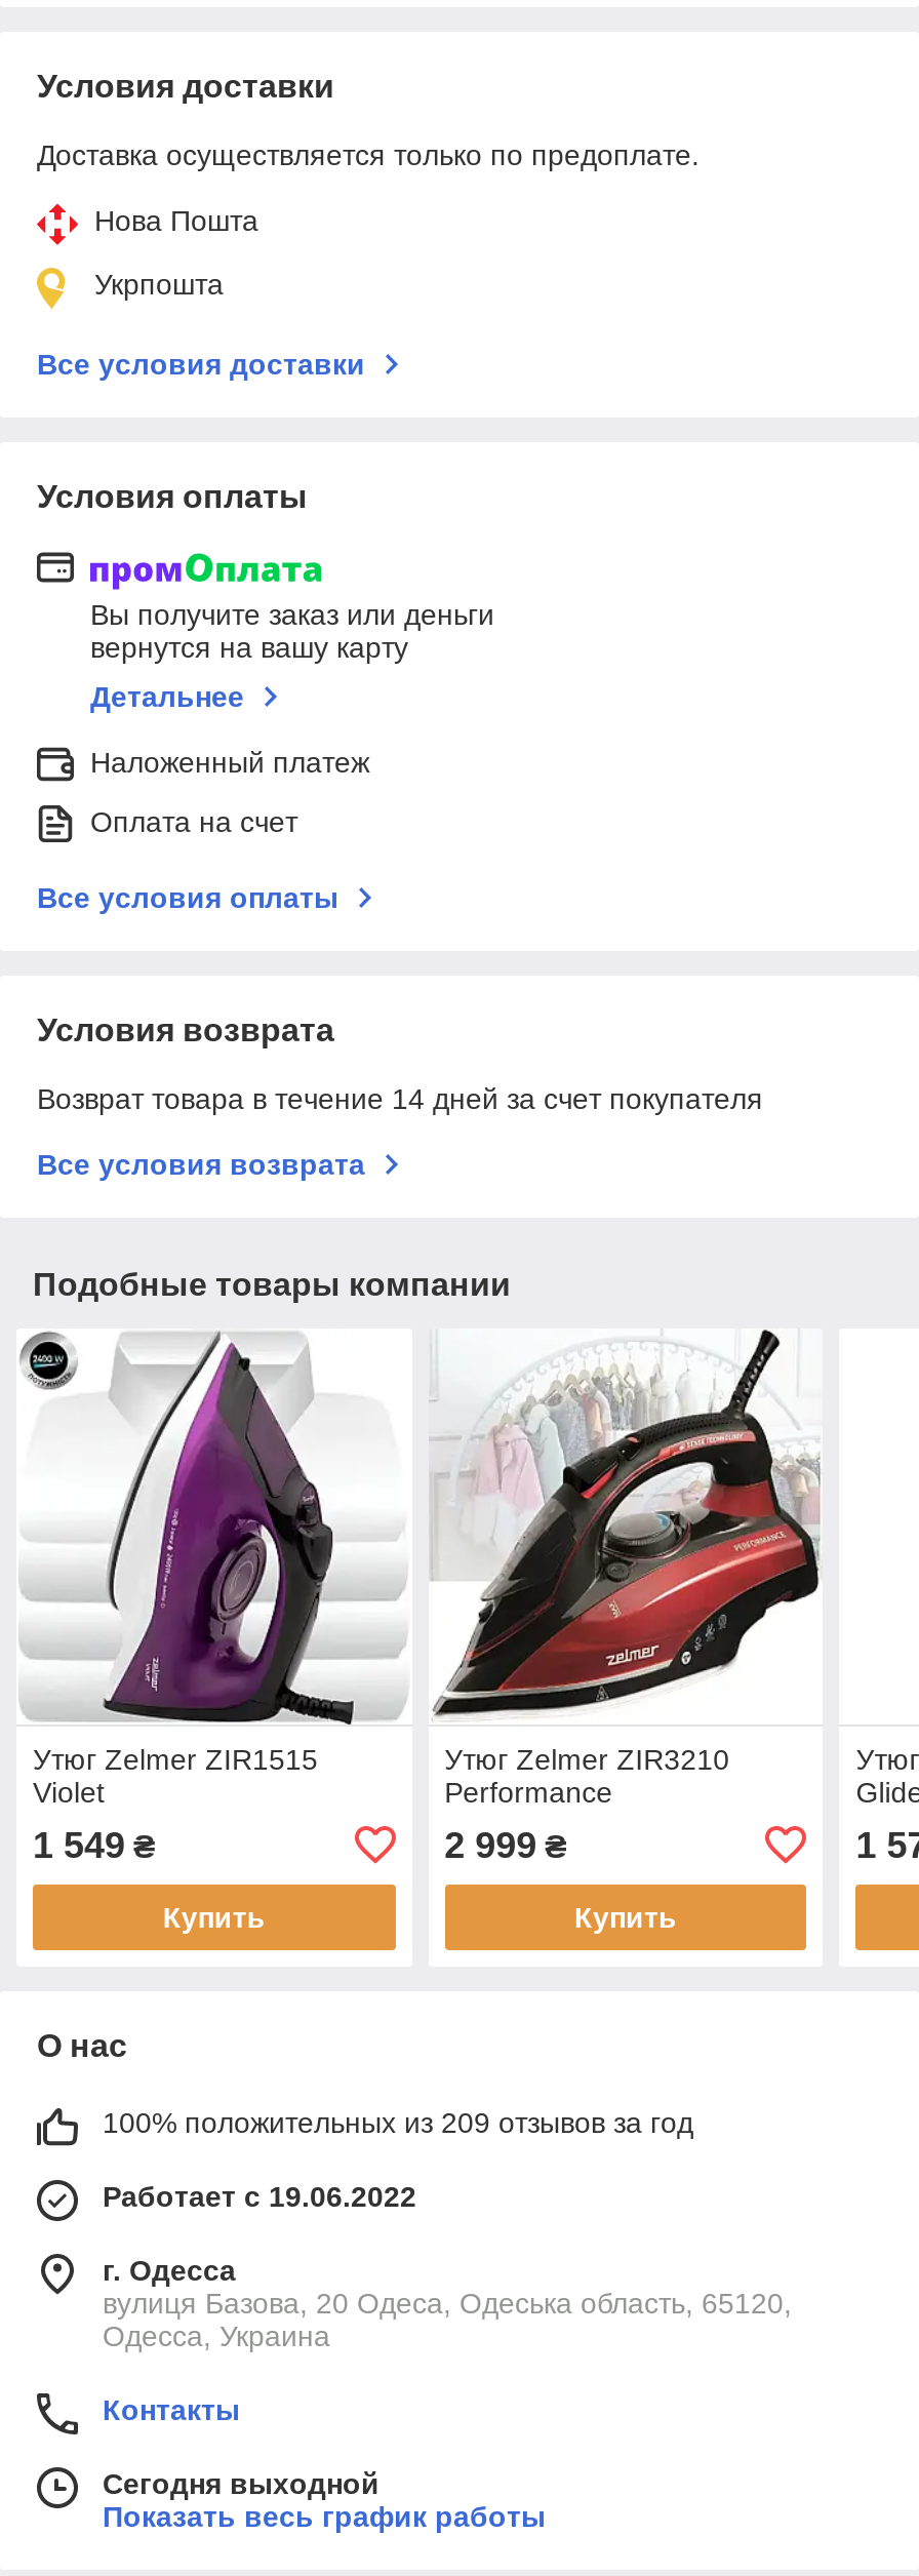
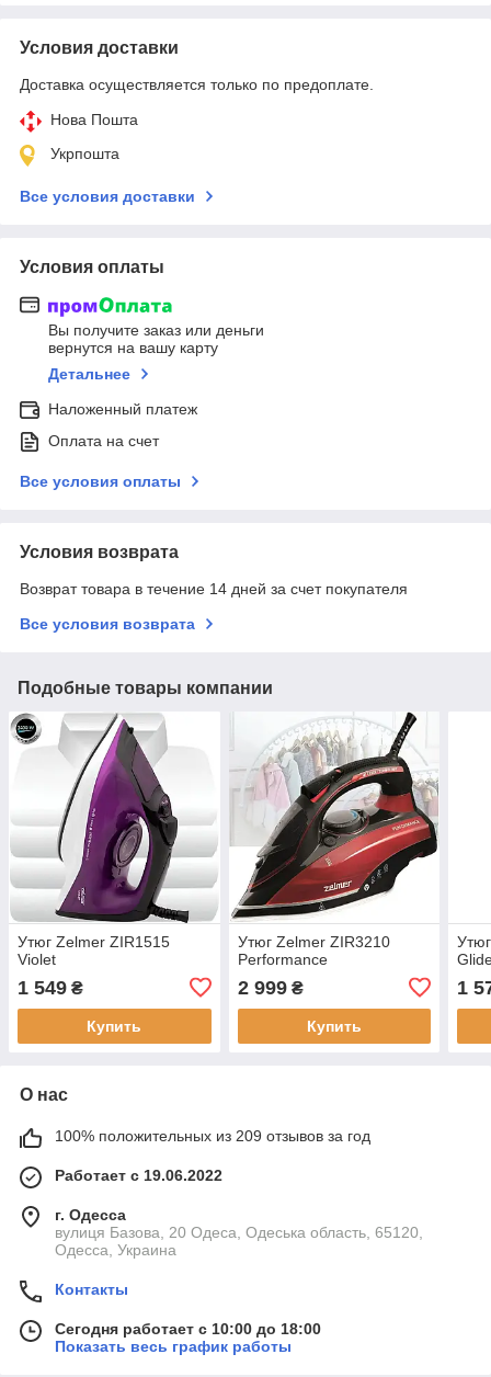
- Сегодня выходной
+ Сегодня работает с 10:00 до 18:00
